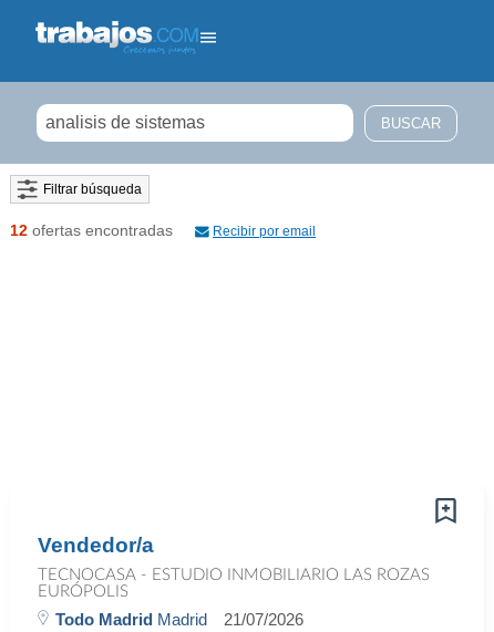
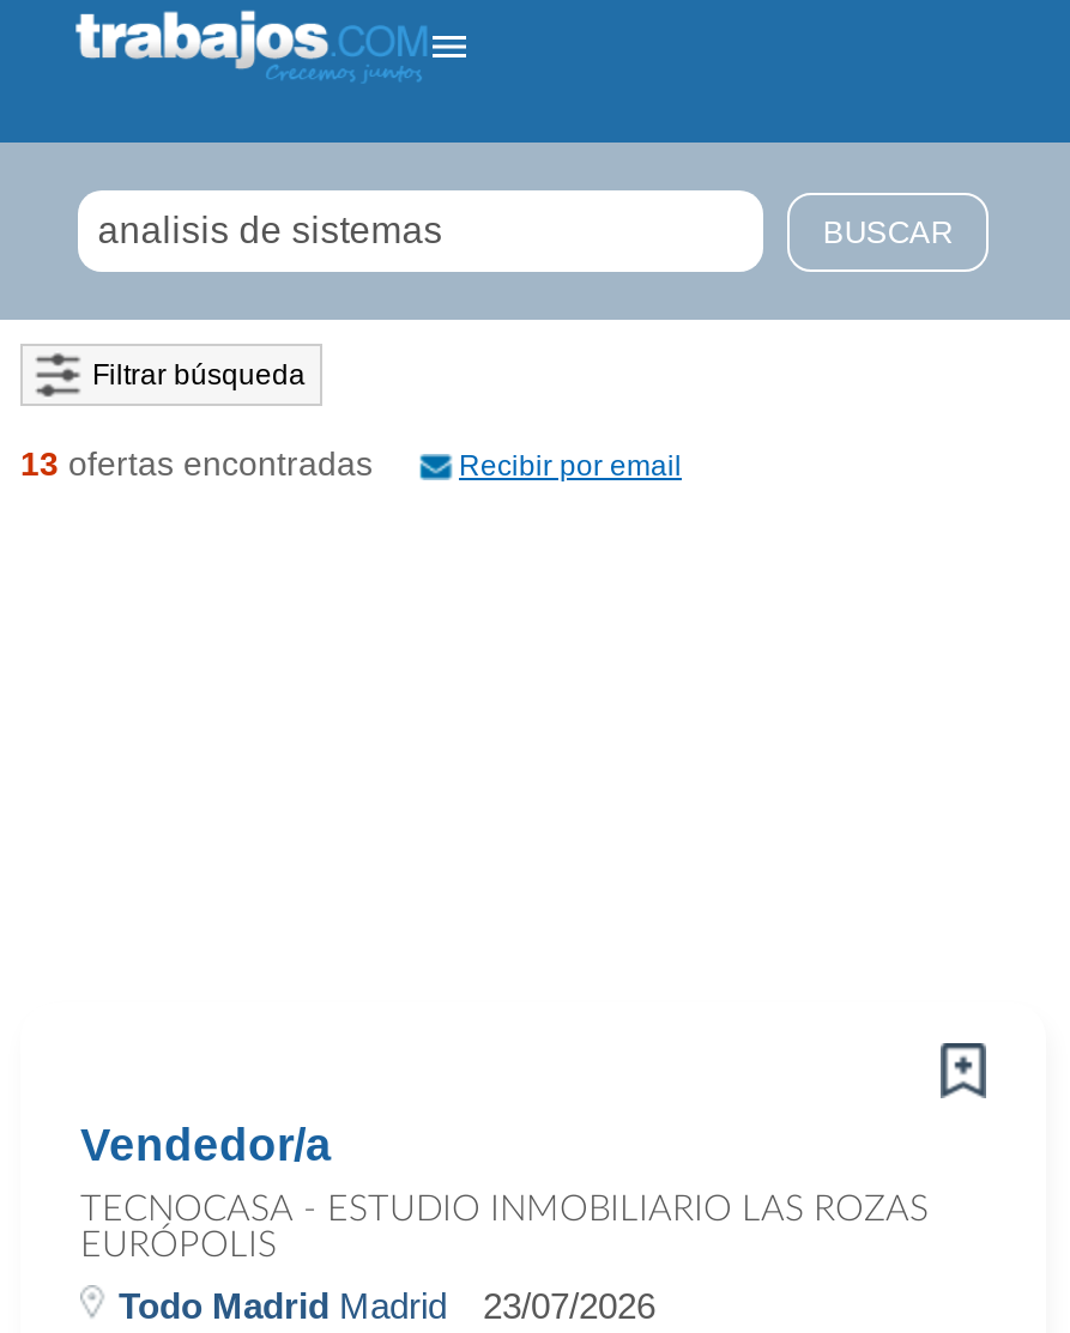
- 12 ofertas encontradas
+ 13 ofertas encontradas

- Todo Madrid Madrid 21/07/2026
+ Todo Madrid Madrid 23/07/2026
